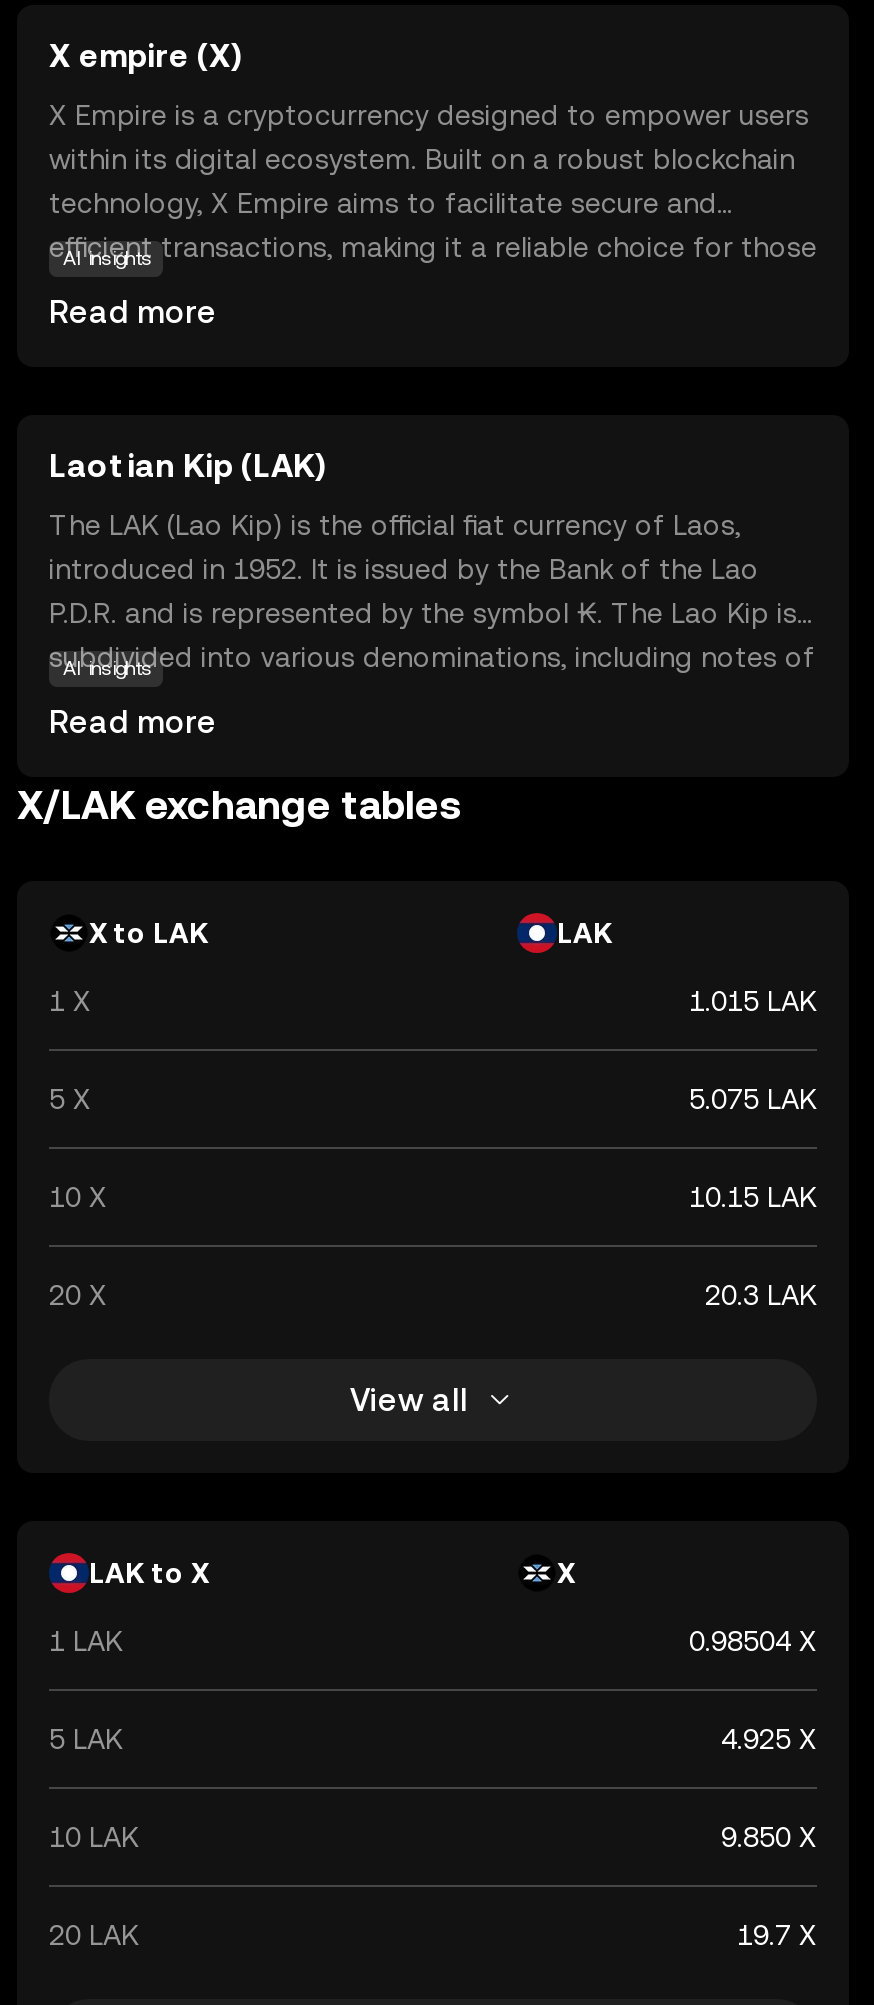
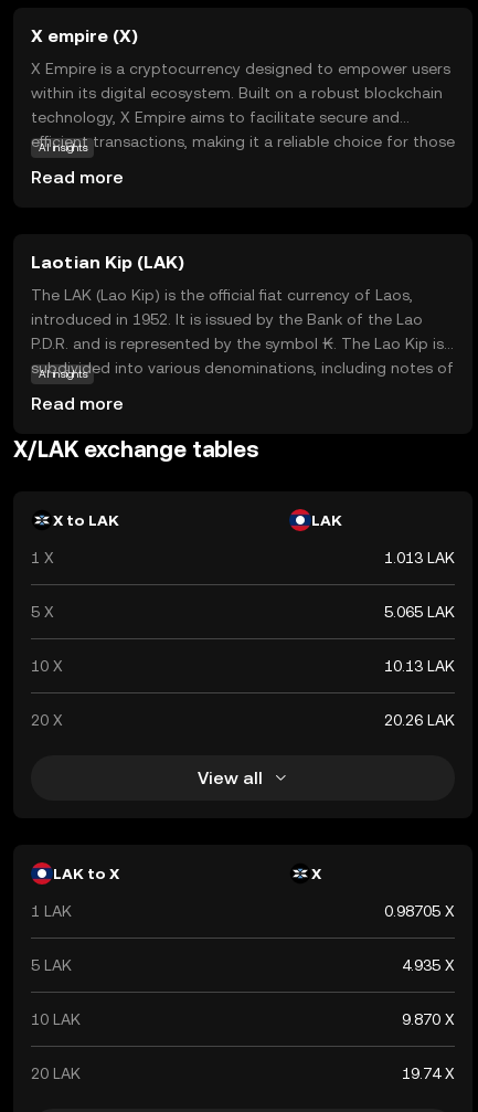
- 1.015 LAK
+ 1.013 LAK

- 5.075 LAK
+ 5.065 LAK

- 10.15 LAK
+ 10.13 LAK

- 20.3 LAK
+ 20.26 LAK

- 0.98504 X
+ 0.98705 X

- 4.925 X
+ 4.935 X

- 9.850 X
+ 9.870 X

- 19.7 X
+ 19.74 X
